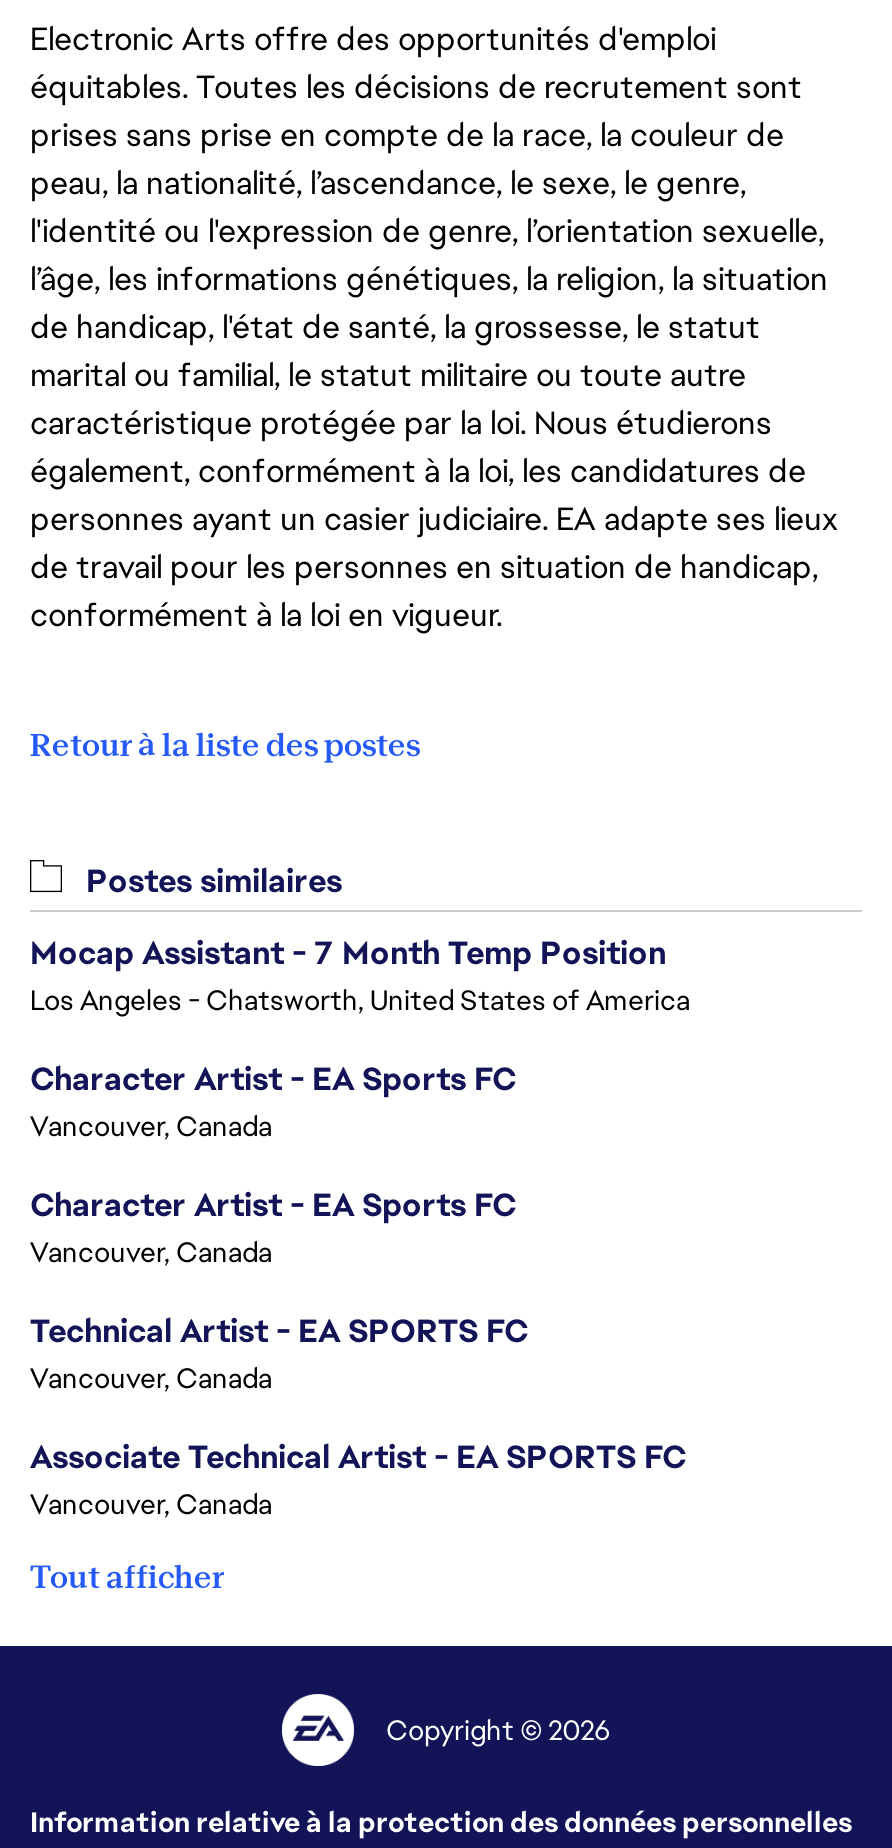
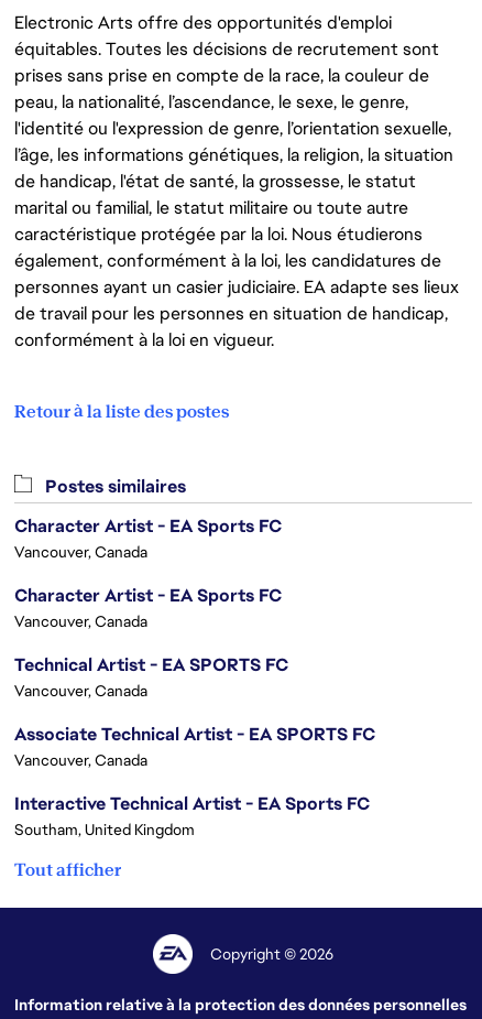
- Mocap Assistant - 7 Month Temp Position
- Los Angeles - Chatsworth, United States of America

moved up: Character Artist - EA Sports FC | Vancouver, Canada | Character Artist - EA Sports FC | Vancouver, Canada | Technical Artist - EA SPORTS FC | Vancouver, Canada | Associate Technical Artist - EA SPORTS FC | Vancouver, Canada

+ Interactive Technical Artist - EA Sports FC
+ Southam, United Kingdom
